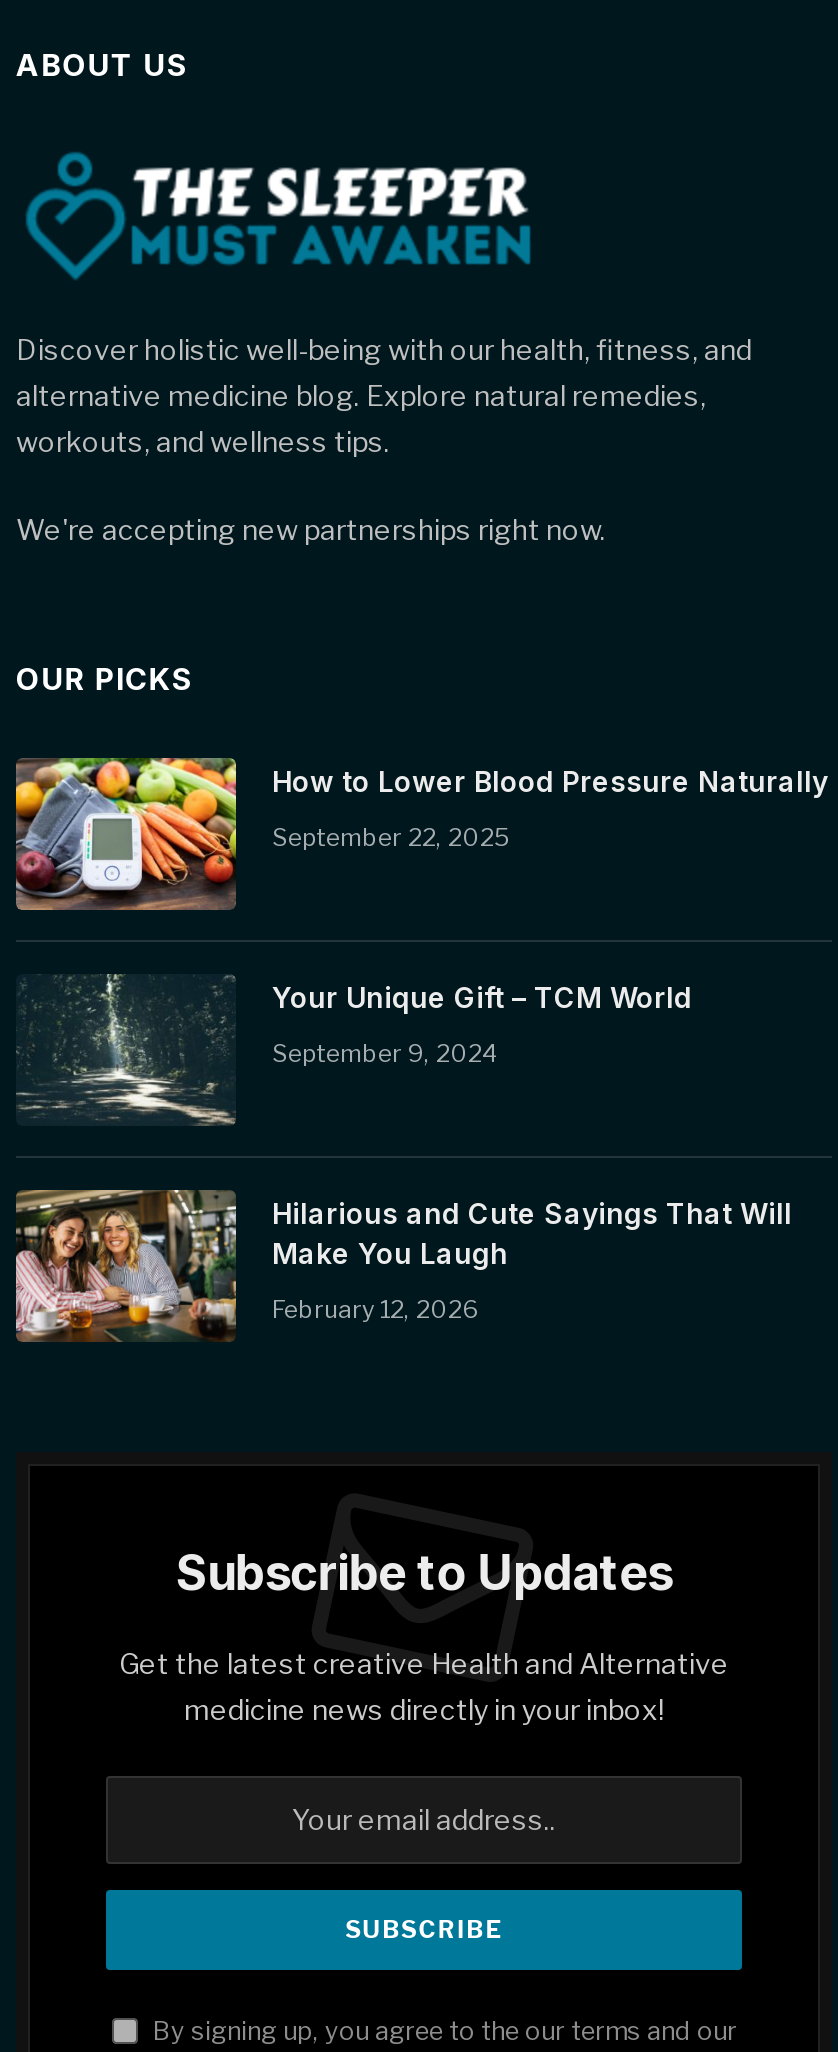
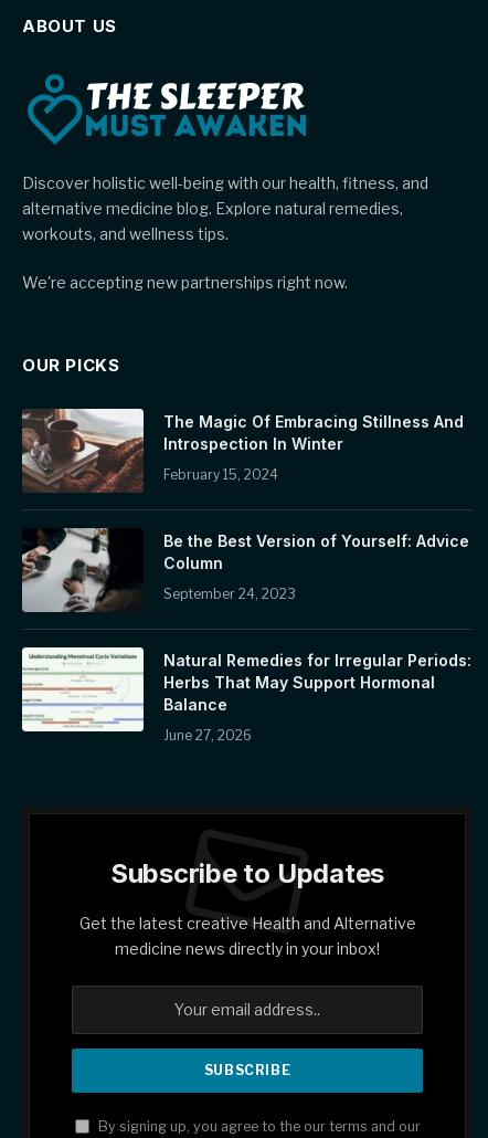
- [image]
- How to Lower Blood Pressure Naturally
+ [image]
+ The Magic Of Embracing Stillness And
+ Introspection In Winter

- September 22, 2025
+ February 15, 2024

- [image]
- Your Unique Gift – TCM World
+ [image]
+ Be the Best Version of Yourself: Advice
+ Column

- September 9, 2024
+ September 24, 2023

- [image]
- Hilarious and Cute Sayings That Will
- Make You Laugh
+ [image]
+ Natural Remedies for Irregular Periods:
+ Herbs That May Support Hormonal
+ Balance

- February 12, 2026
+ June 27, 2026
